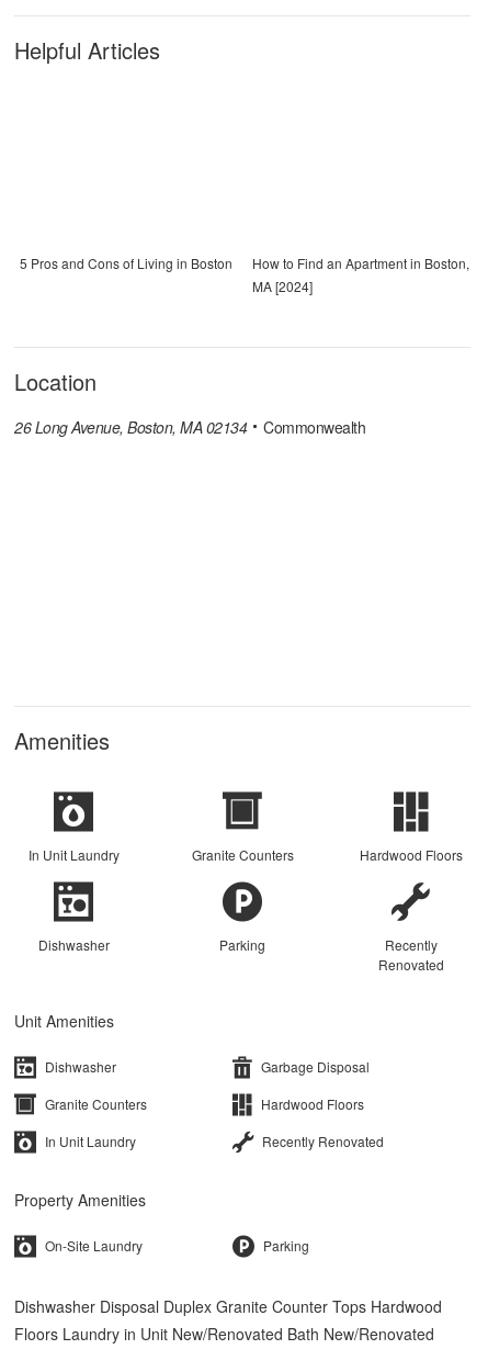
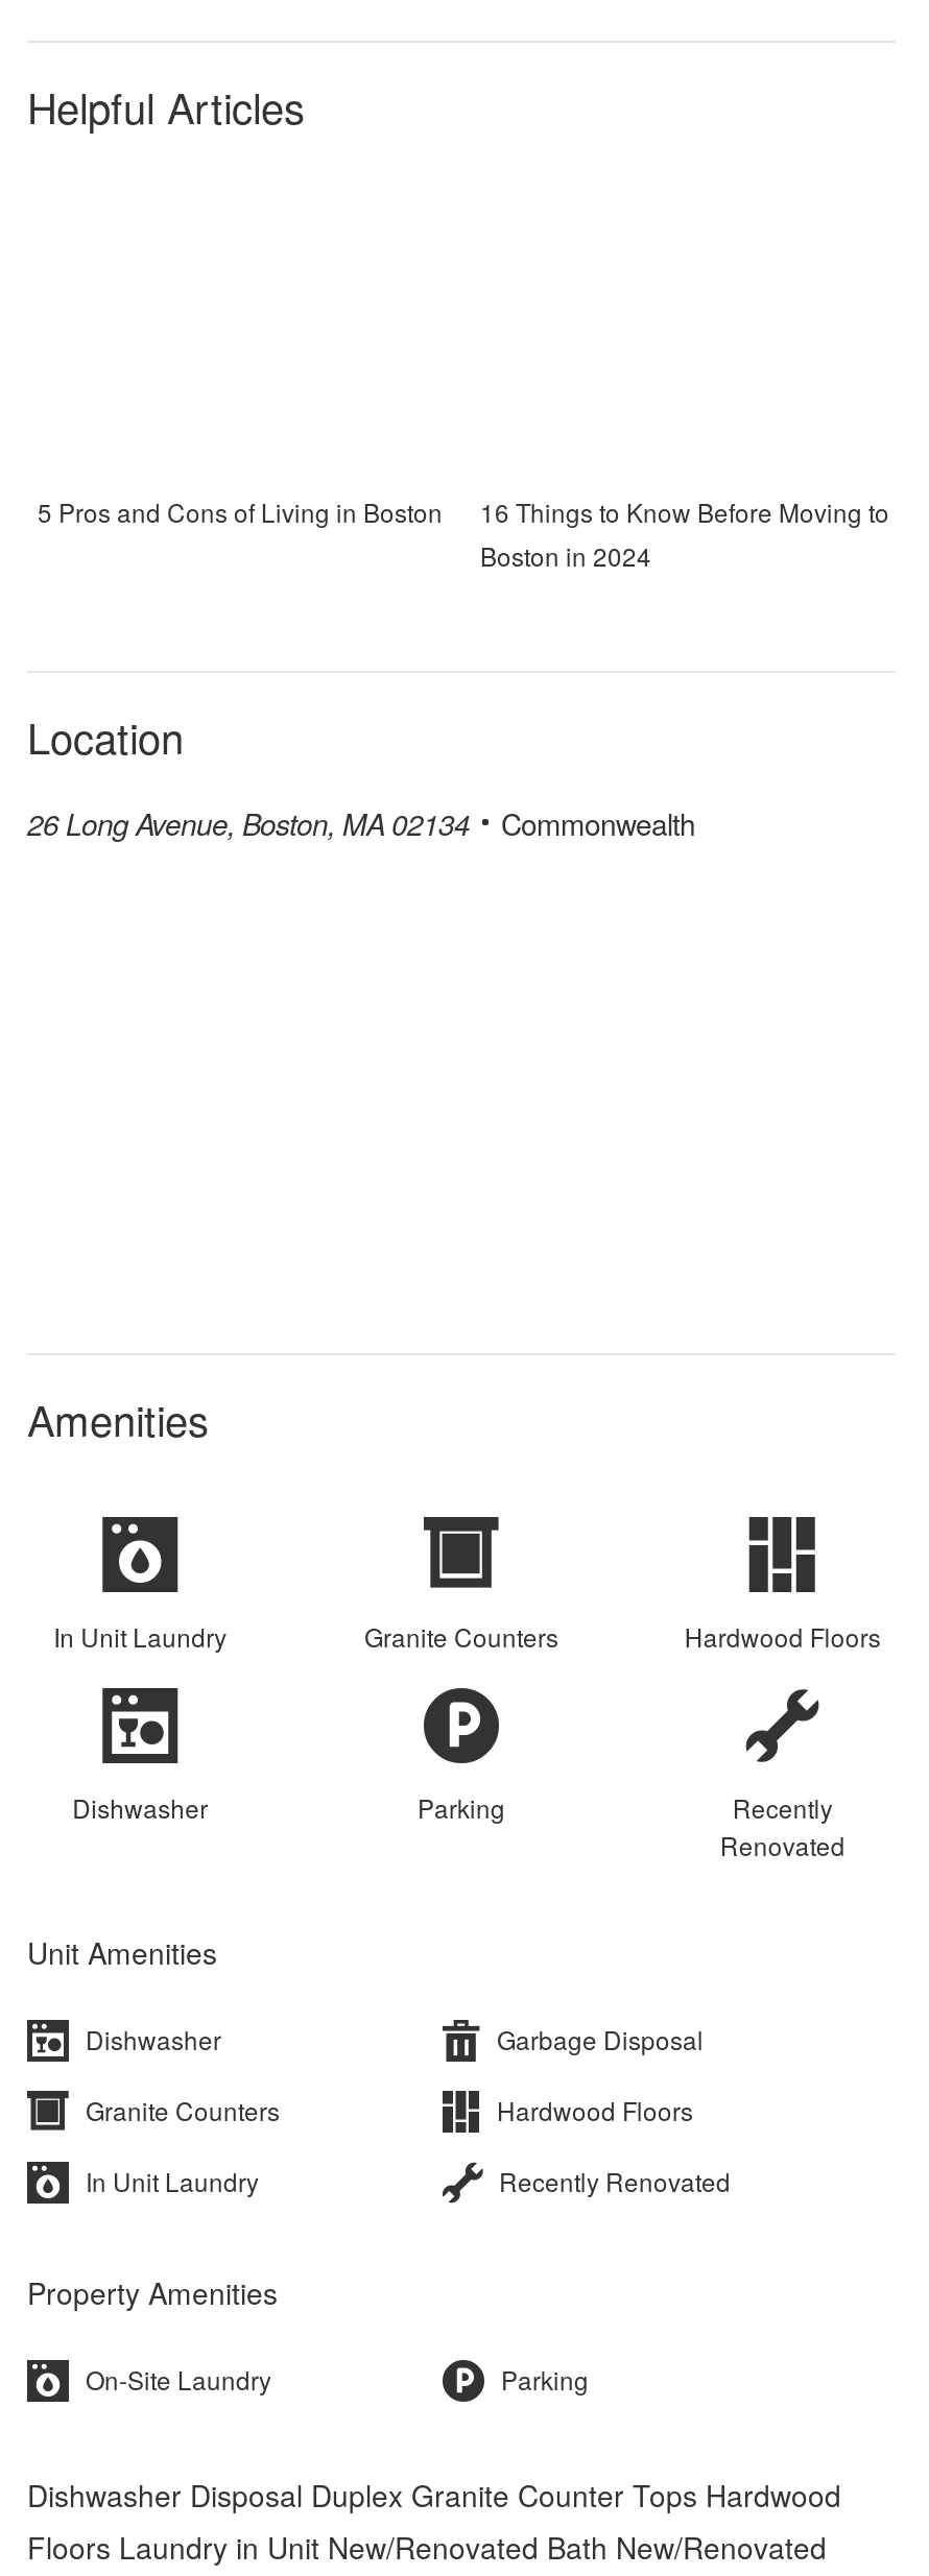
- How to Find an Apartment in Boston,
- MA [2024]
+ 16 Things to Know Before Moving to
+ Boston in 2024
